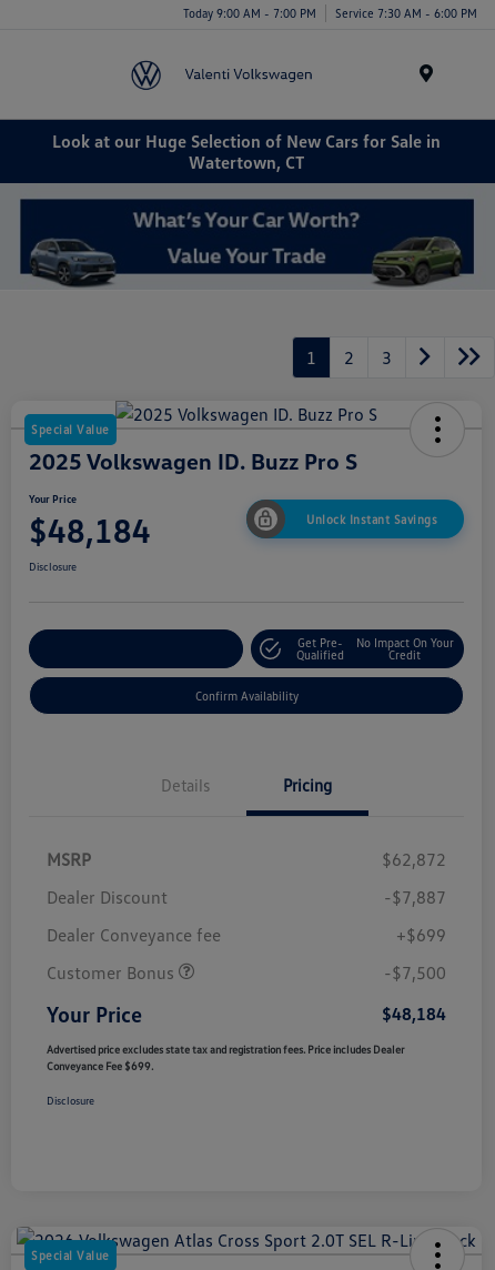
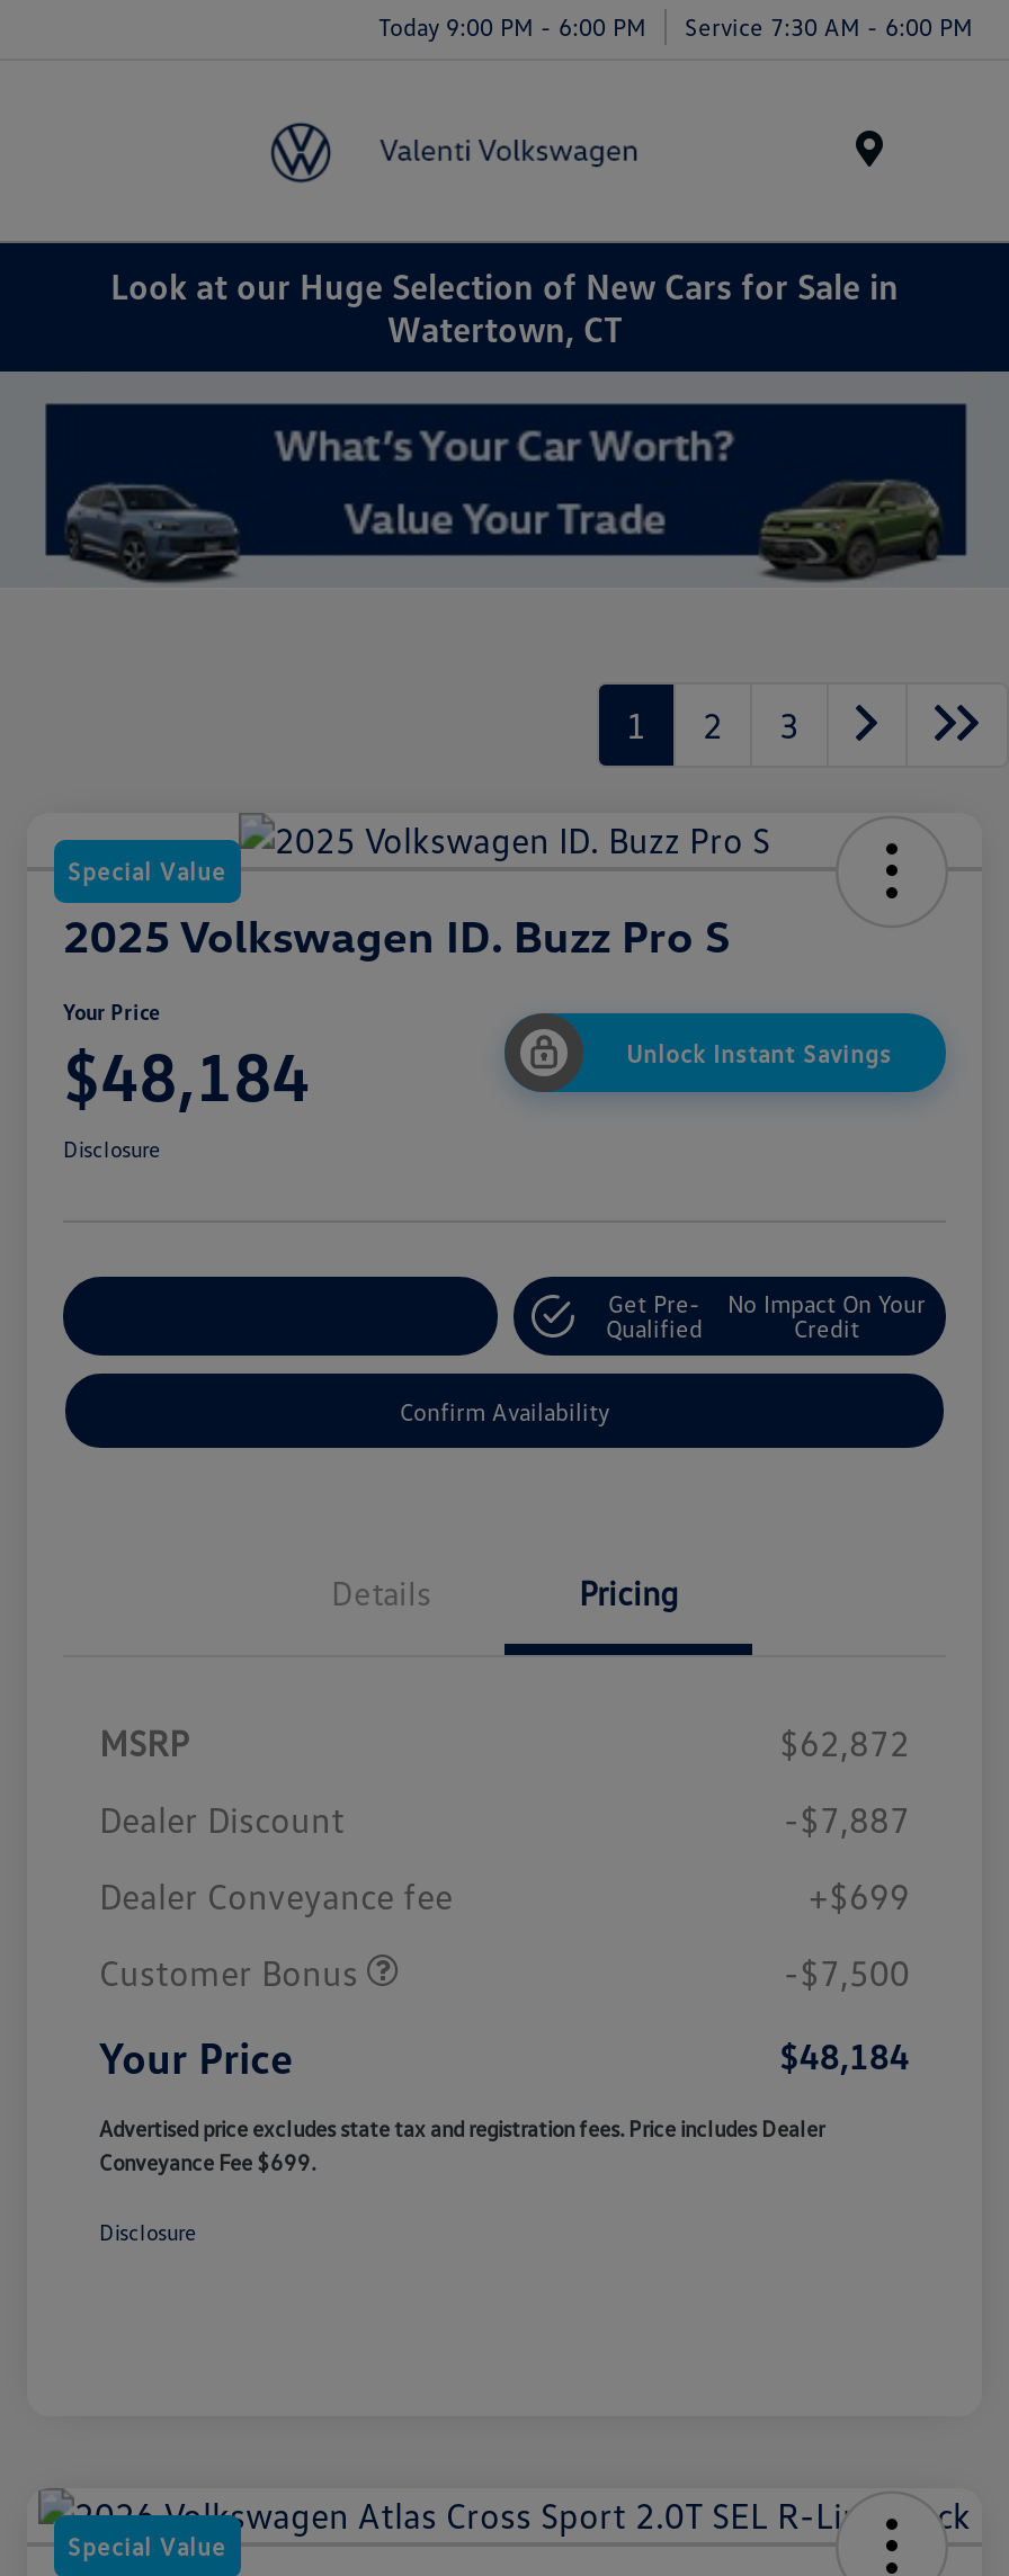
- Today 9:00 AM - 7:00 PM Service 7:30 AM - 6:00 PM
+ Today 9:00 PM - 6:00 PM Service 7:30 AM - 6:00 PM
